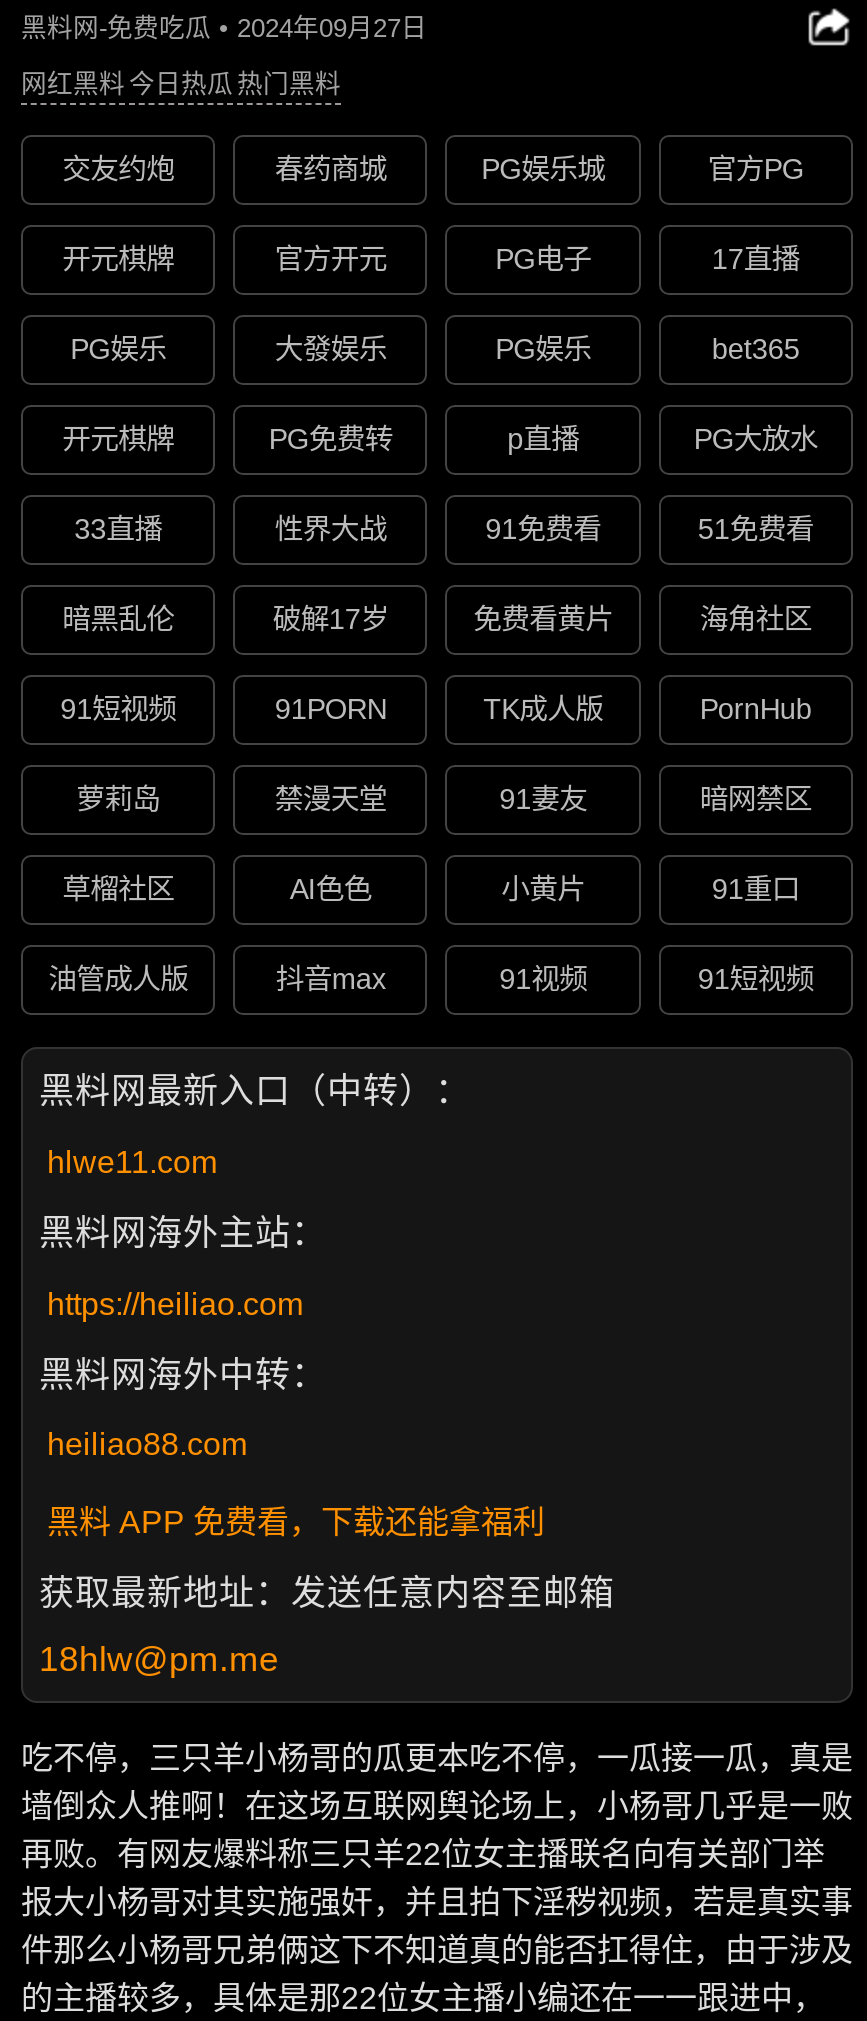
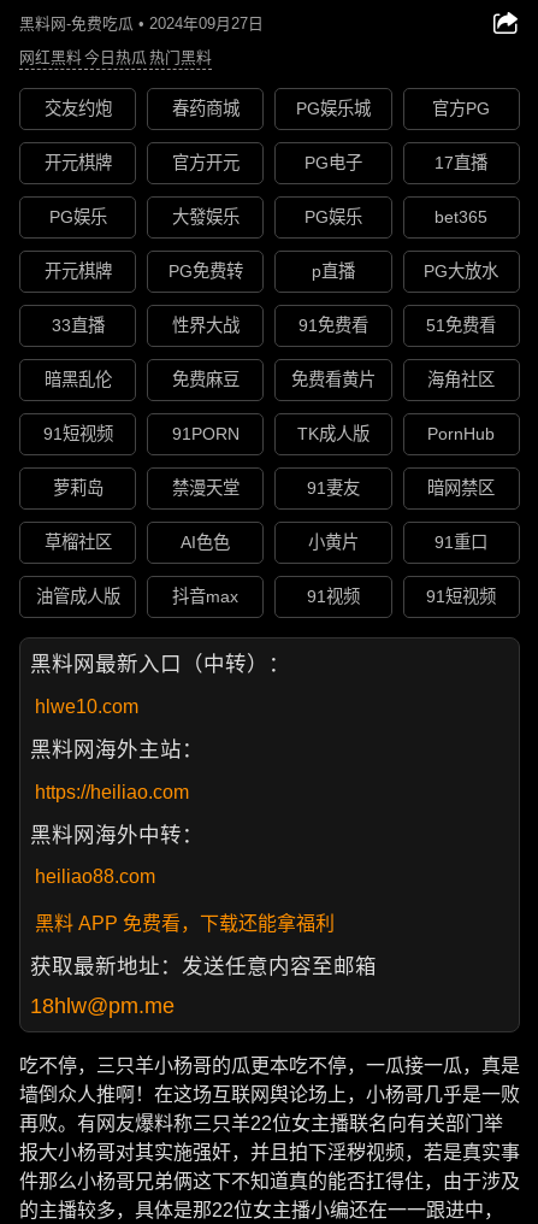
- 破解17岁
+ 免费麻豆

- hlwe11.com
+ hlwe10.com
